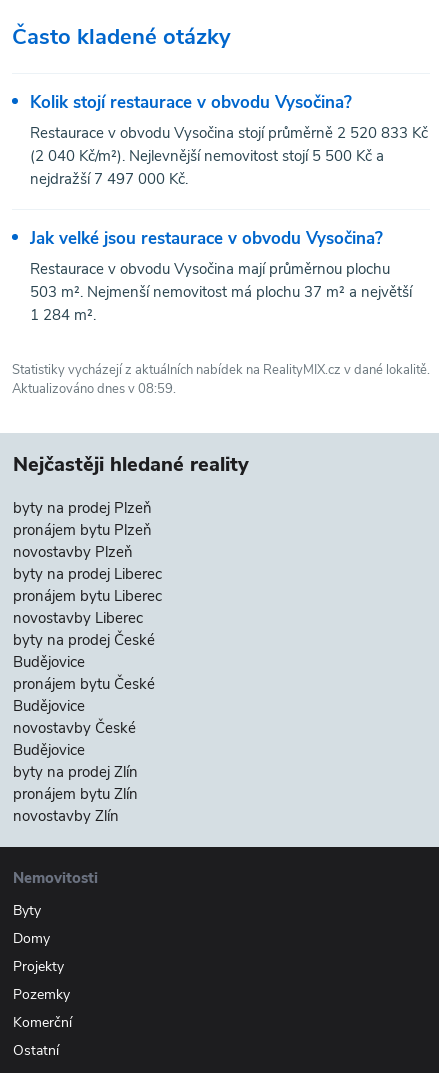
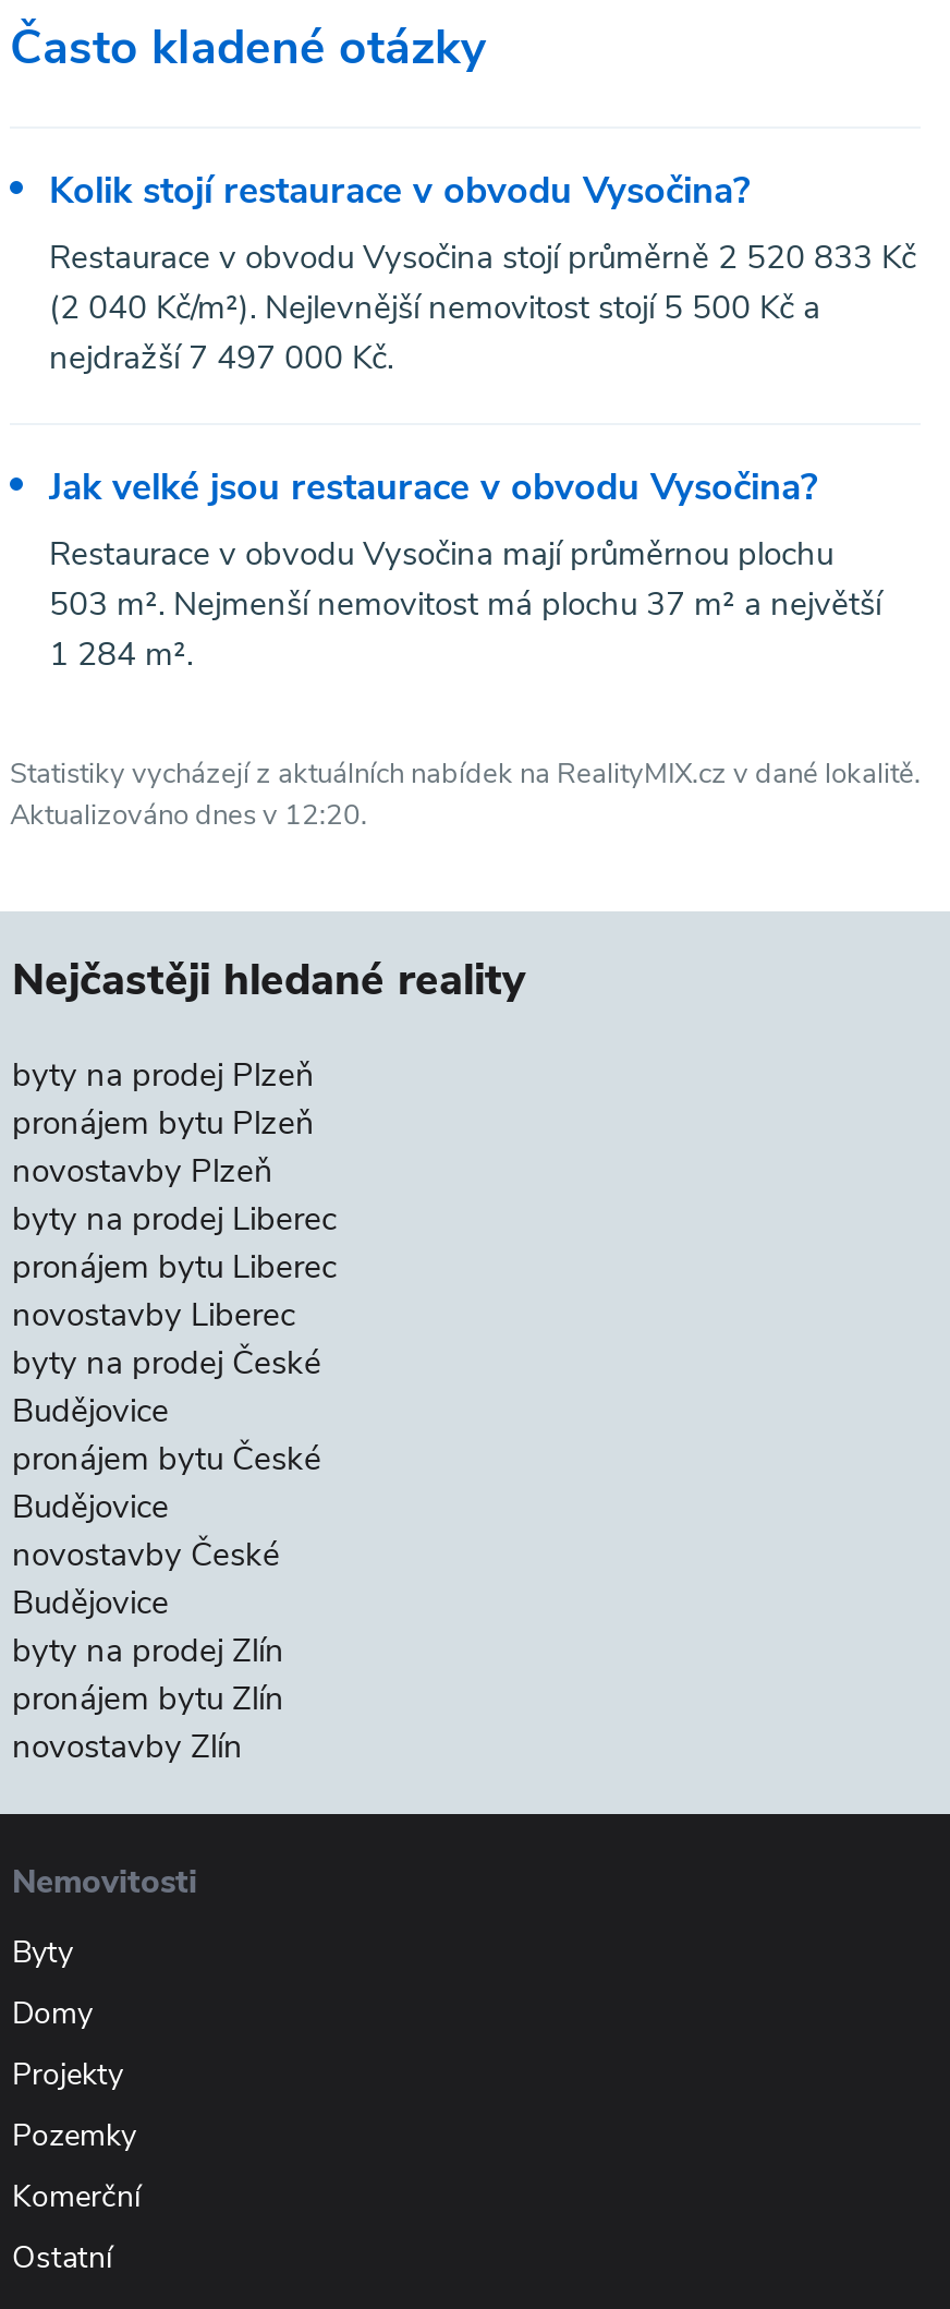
- Aktualizováno dnes v 08:59.
+ Aktualizováno dnes v 12:20.
